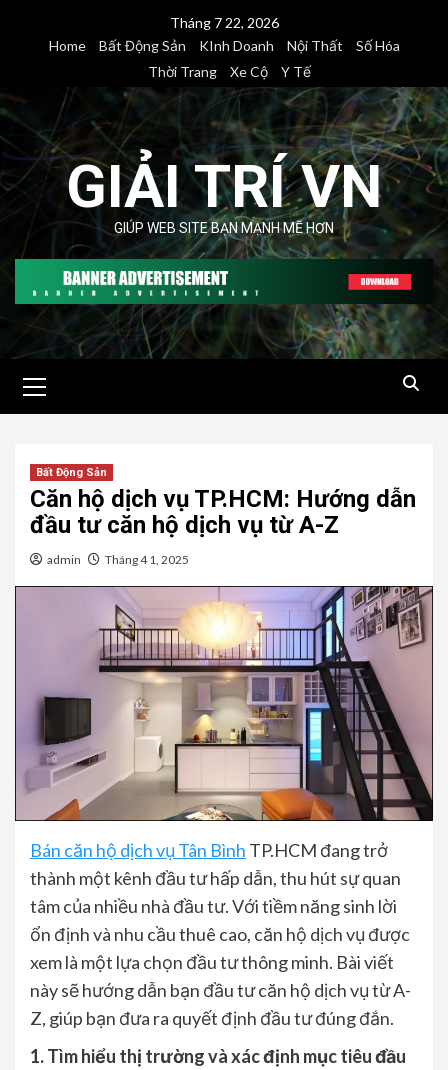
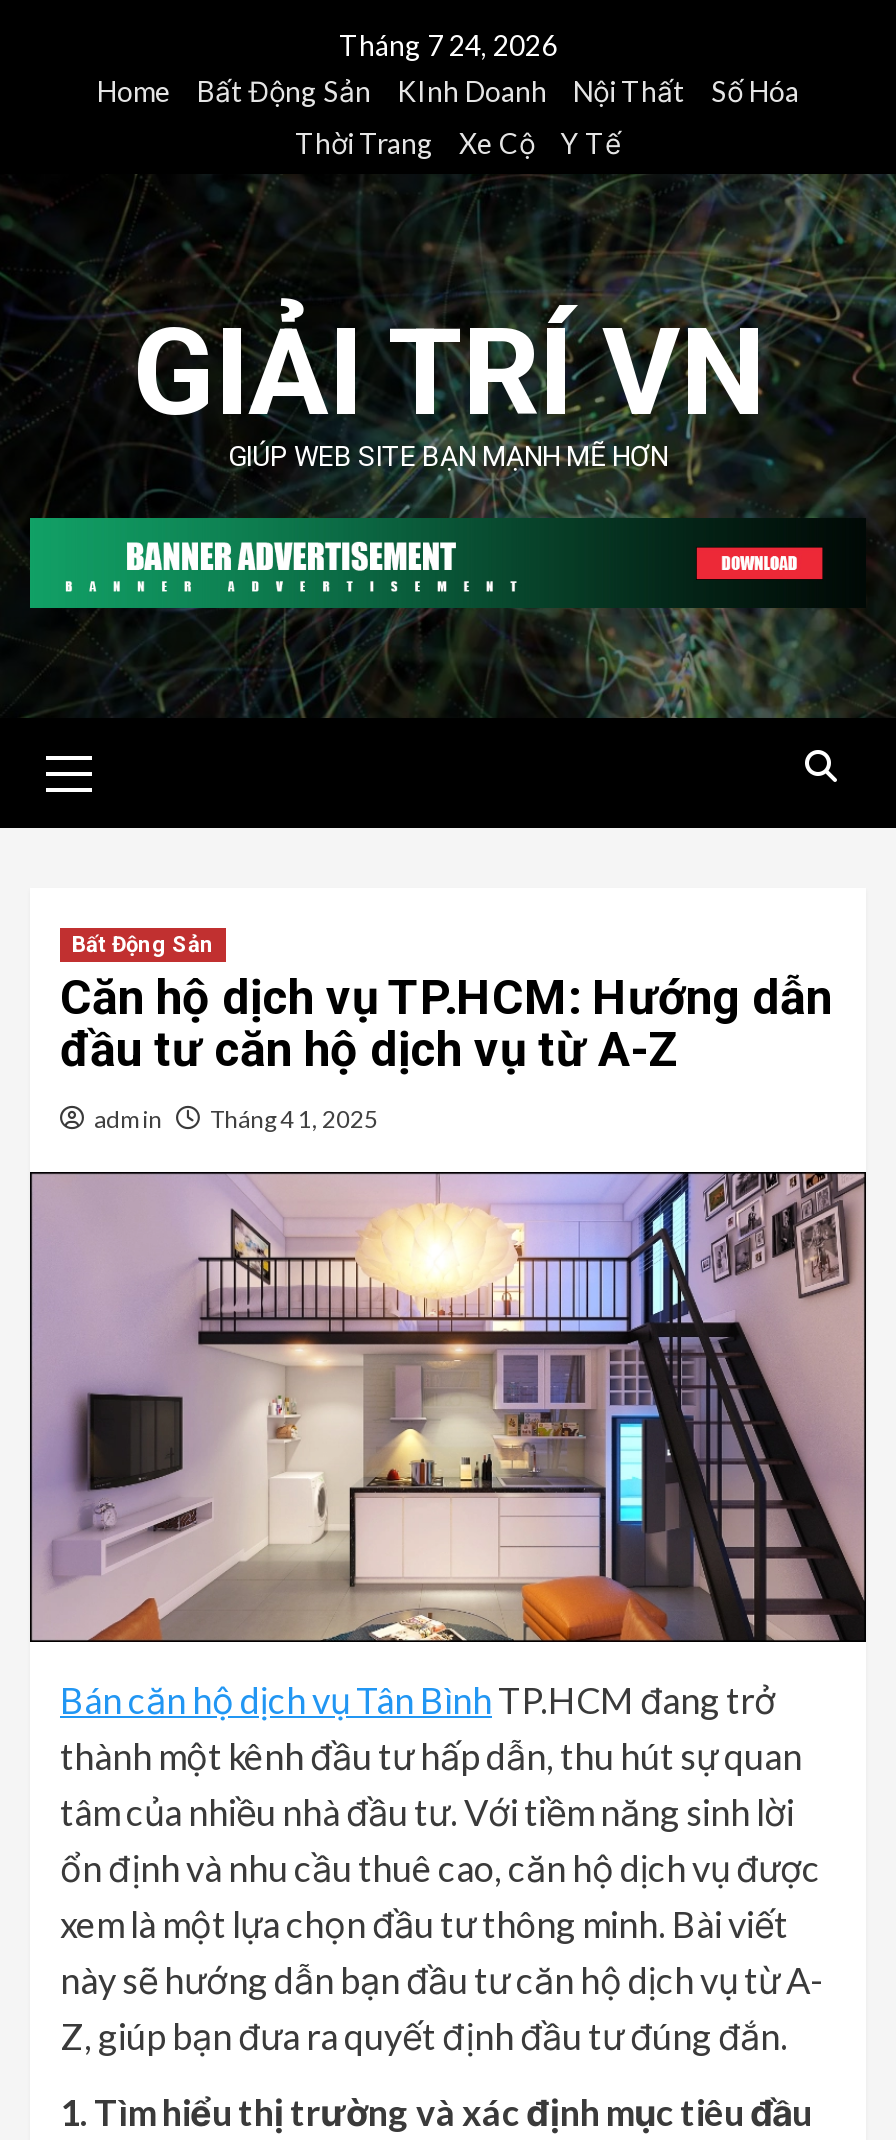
- Tháng 7 22, 2026
+ Tháng 7 24, 2026
